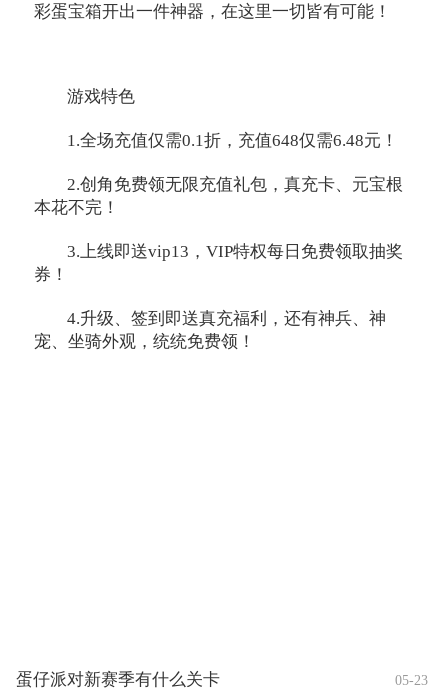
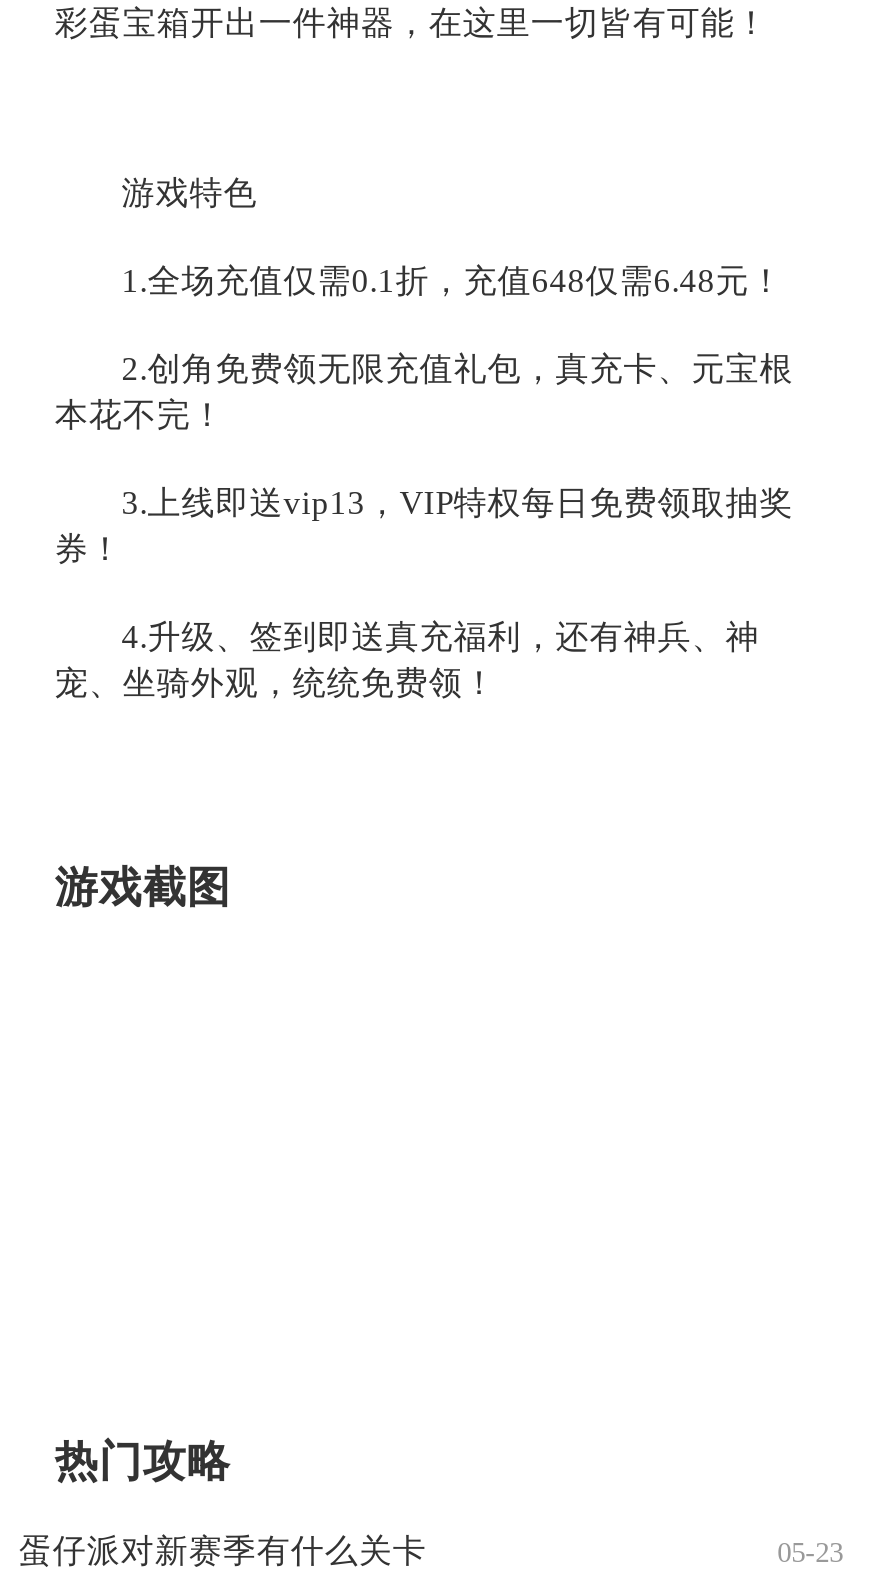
+ 游戏截图

+ 热门攻略
